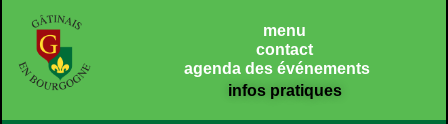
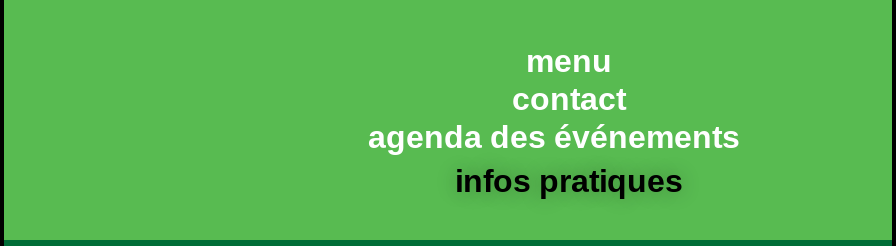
- [image]
